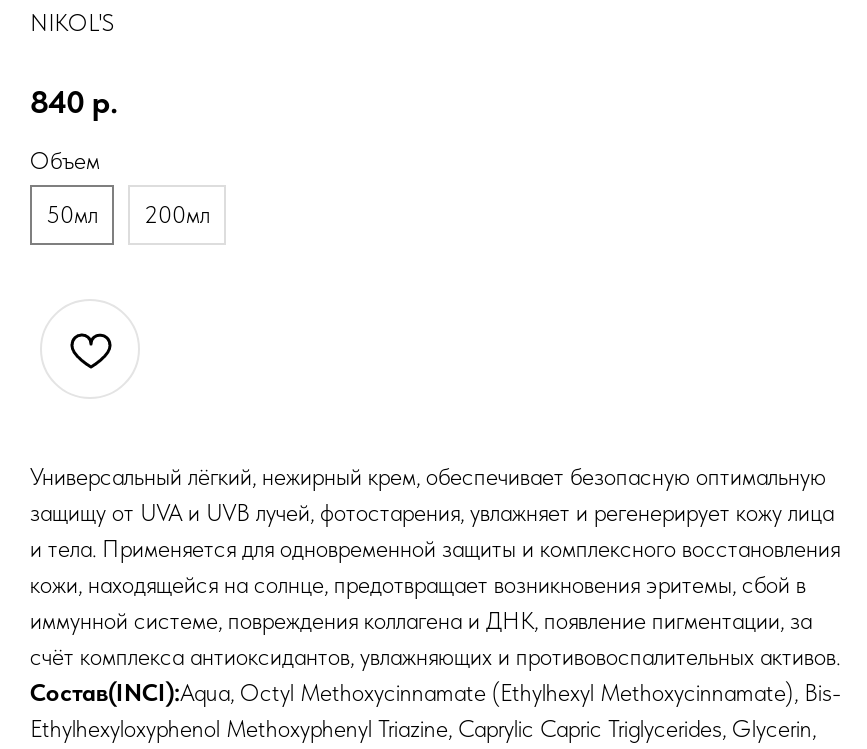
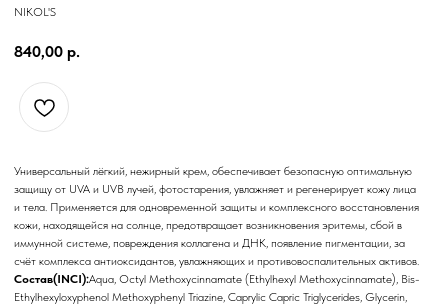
- 840 р.
- Объем
- 50мл
- 200мл
+ 840,00 р.
